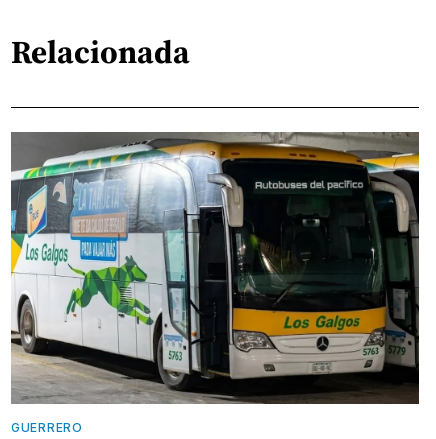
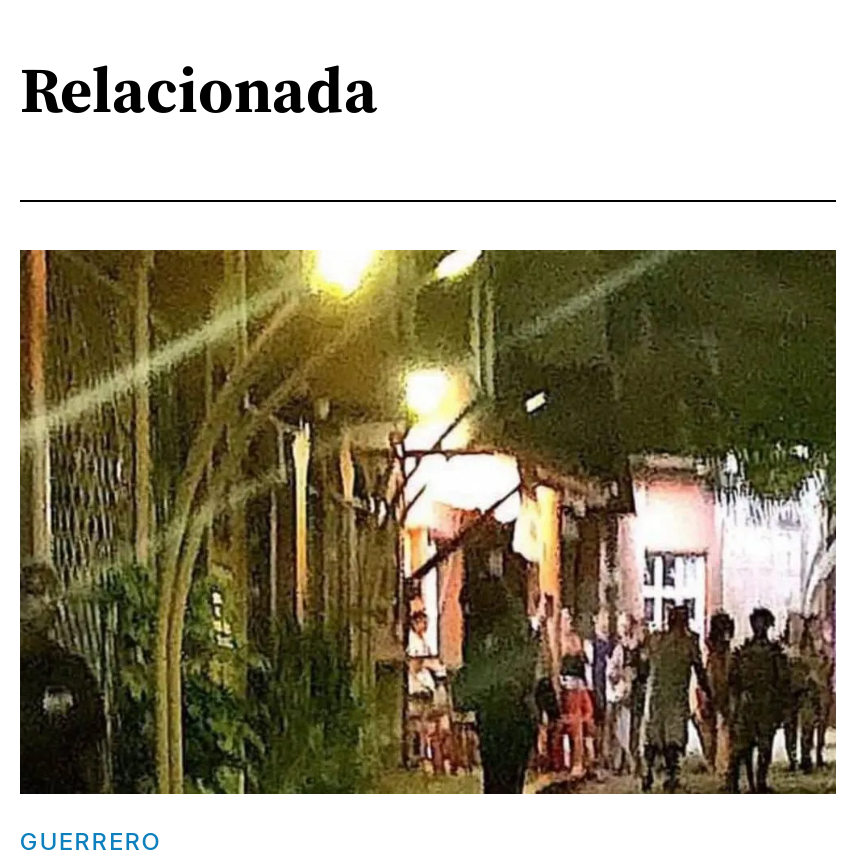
- [image]
+ [image]
